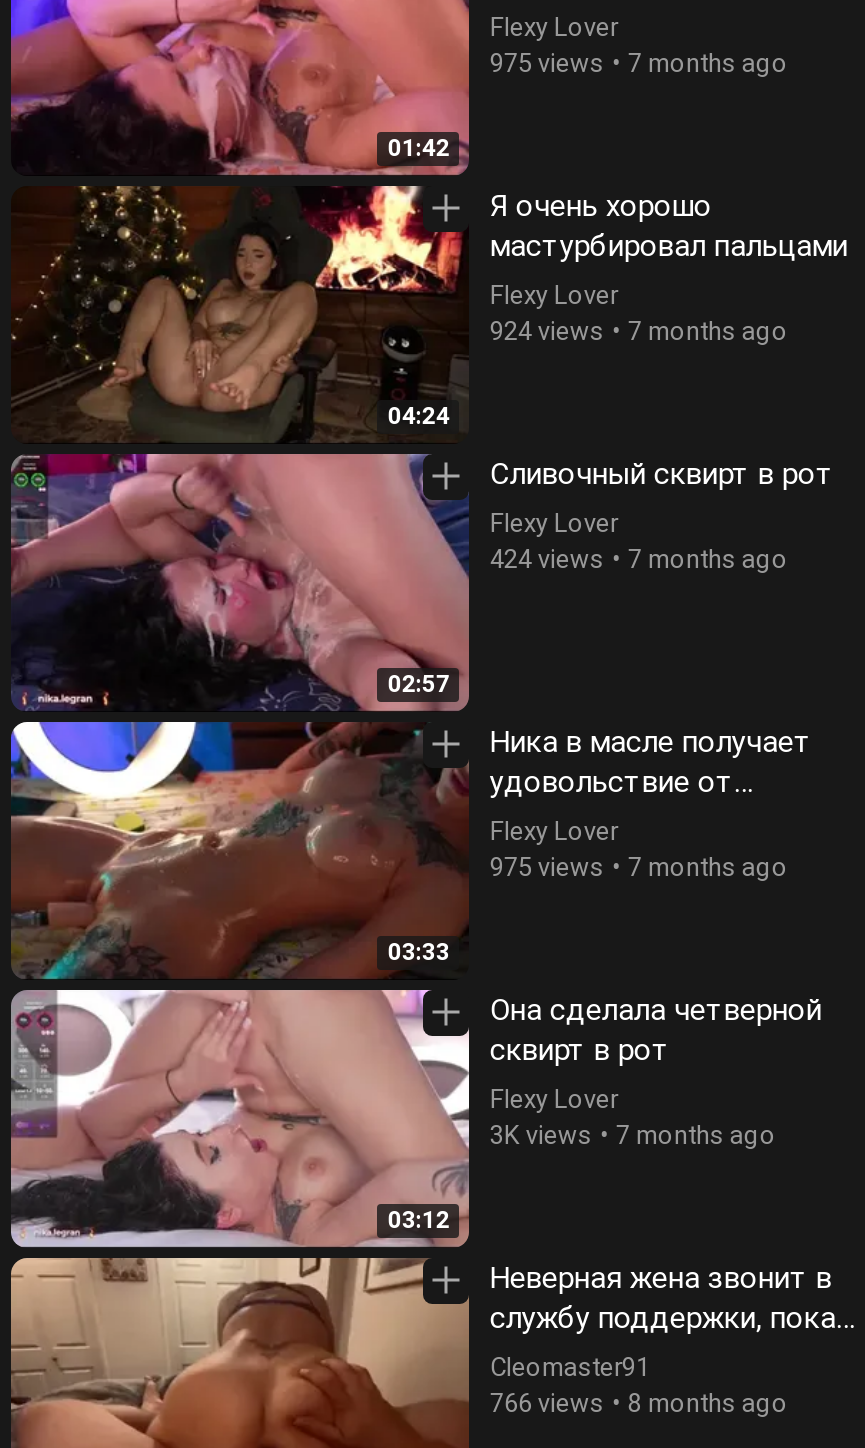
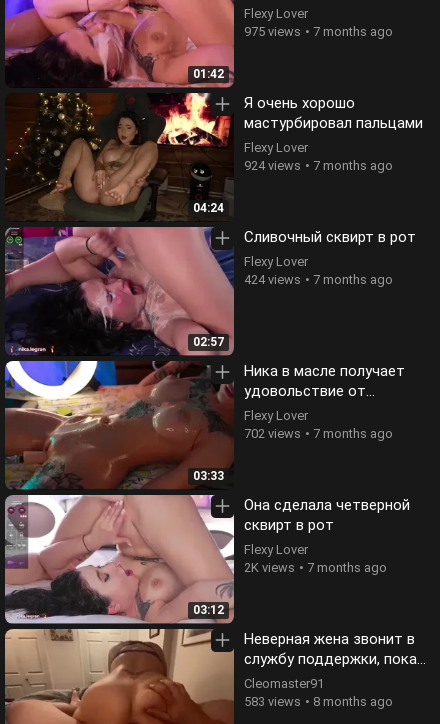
- 975 views 7 months ago
+ 702 views 7 months ago

- 3K views 7 months ago
+ 2K views 7 months ago

- 766 views 8 months ago
+ 583 views 8 months ago
